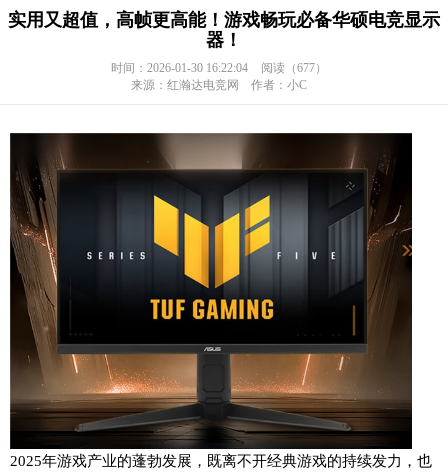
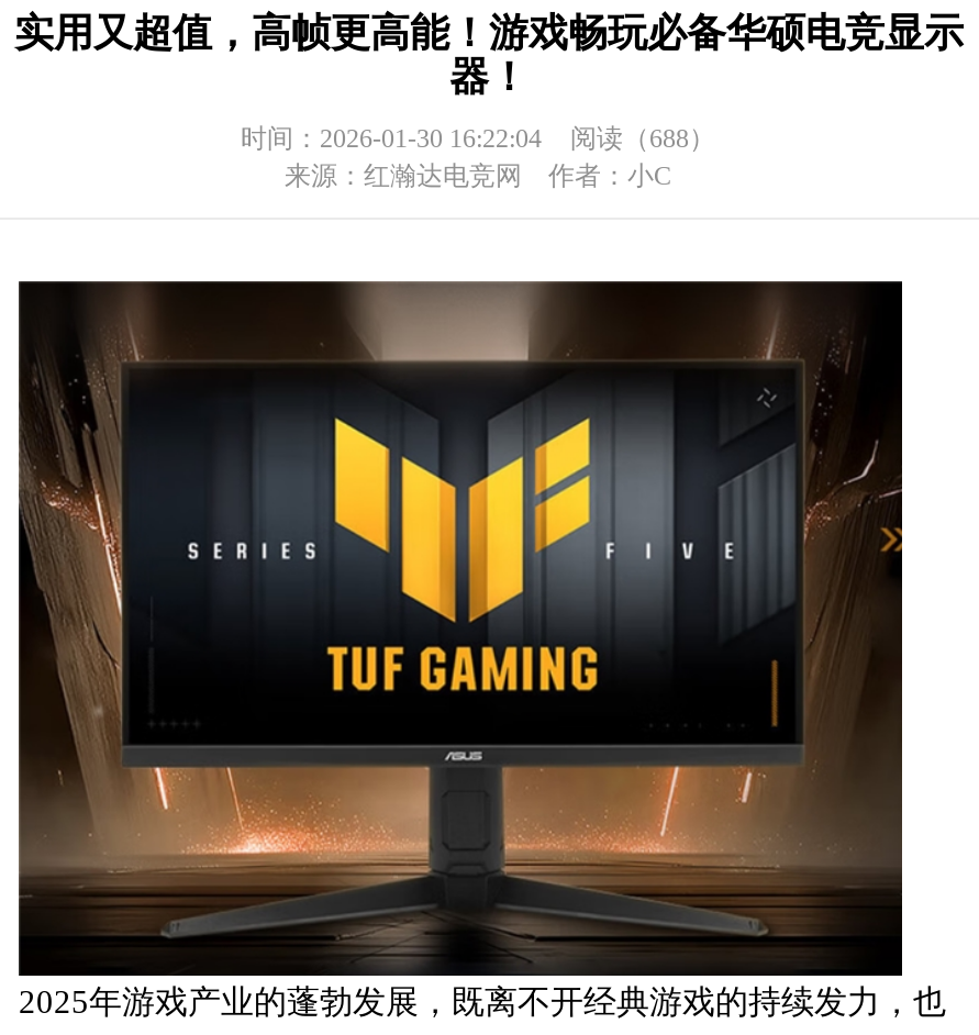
- 时间：2026-01-30 16:22:04 阅读（677）
+ 时间：2026-01-30 16:22:04 阅读（688）
